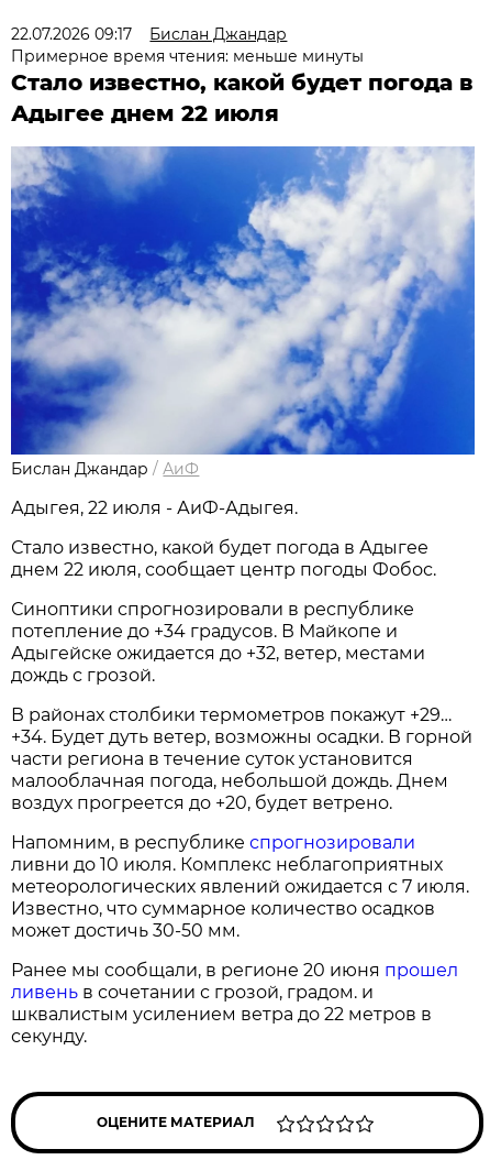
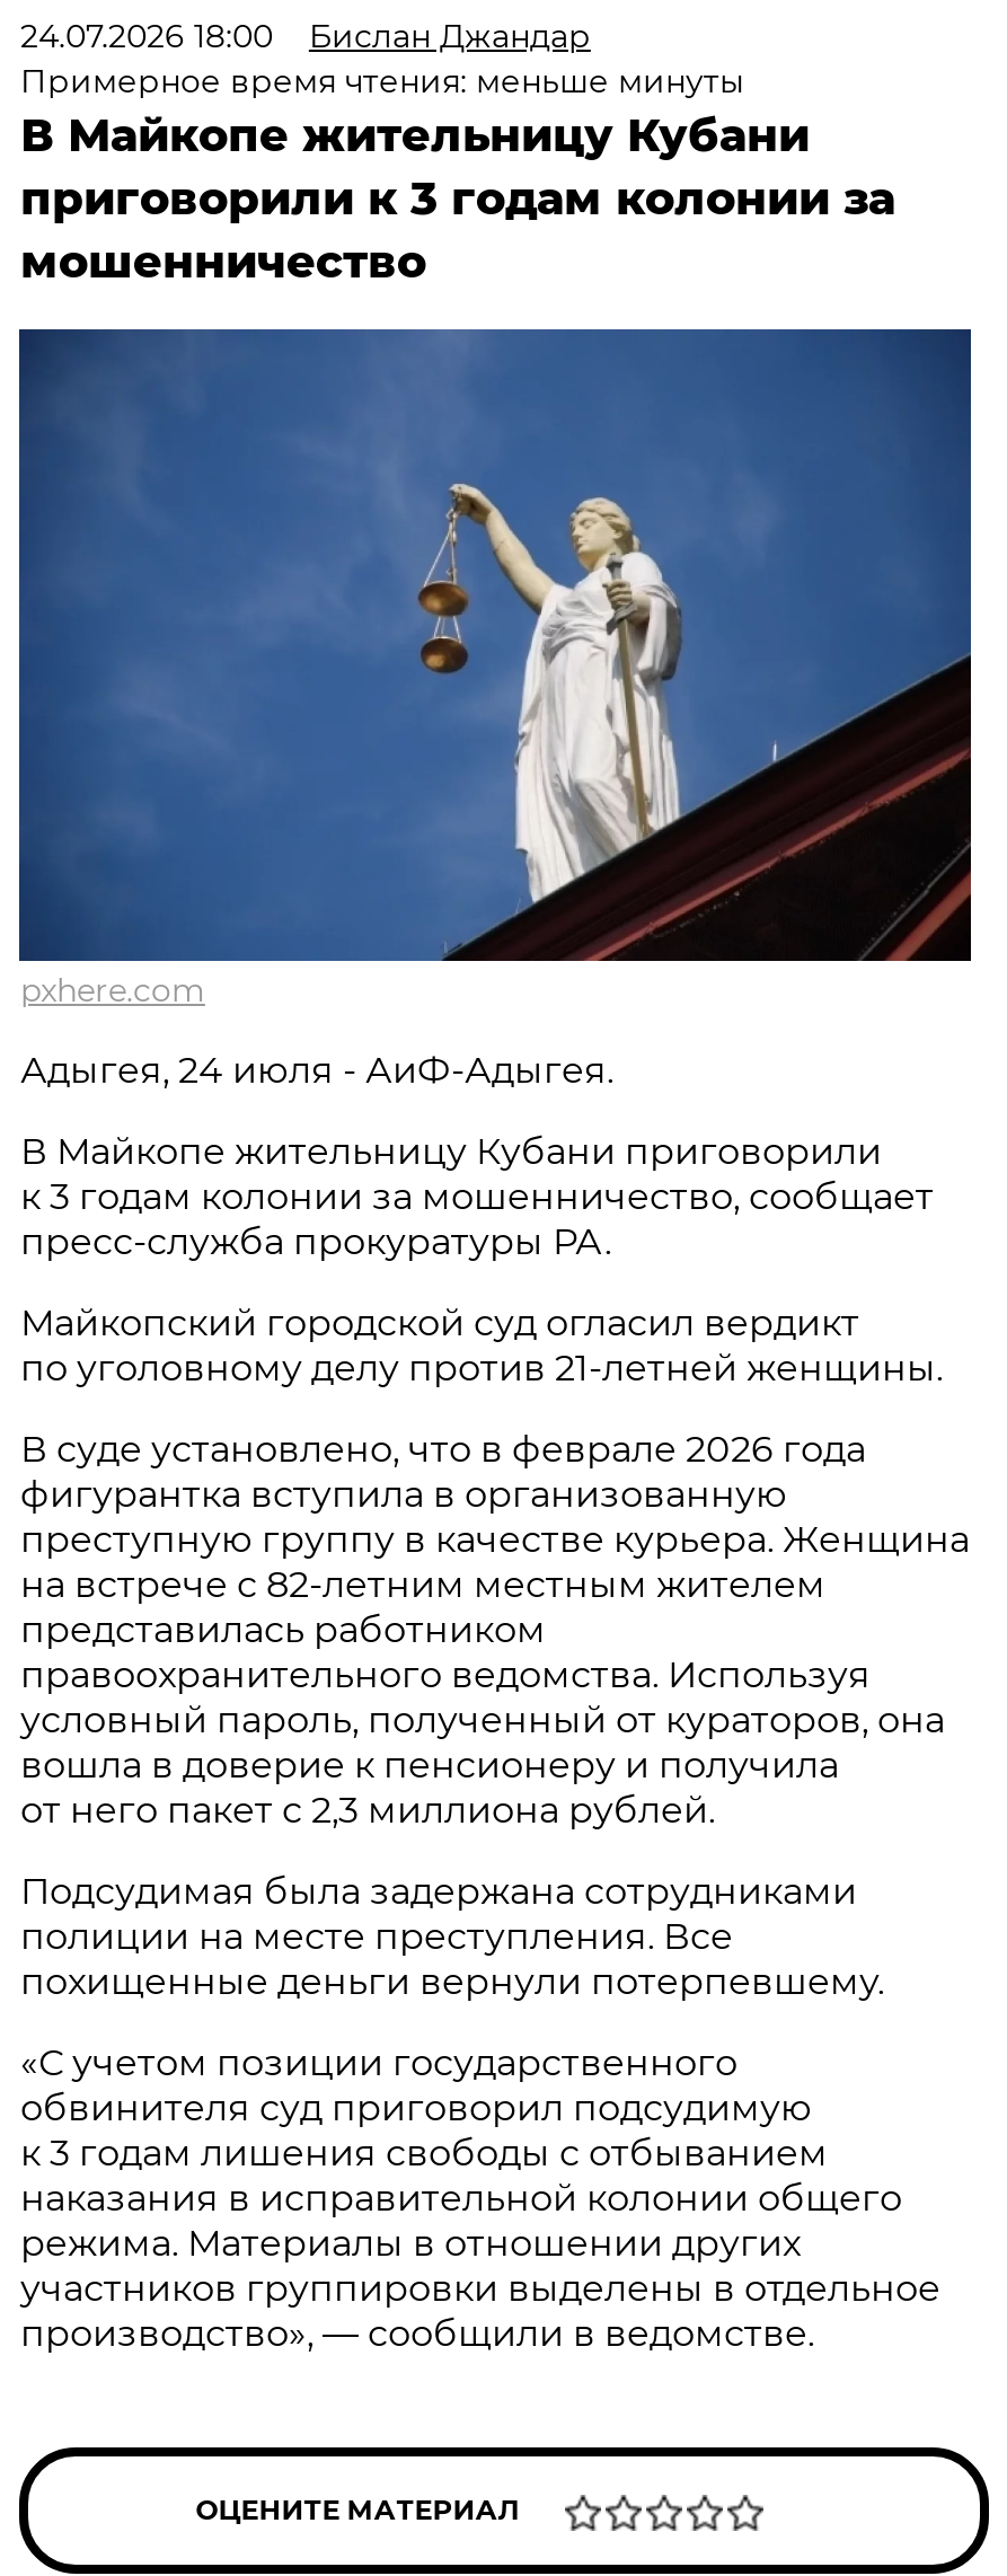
- 22.07.2026 09:17 Бислан Джандар
+ 24.07.2026 18:00 Бислан Джандар

- Стало известно, какой будет погода в
- Адыгее днем 22 июля
+ В Майкопе жительницу Кубани
+ приговорили к 3 годам колонии за
+ мошенничество

- [image]
- Бислан Джандар / АиФ
+ [image]
+ pxhere.com

- Адыгея, 22 июля - АиФ-Адыгея.
+ Адыгея, 24 июля - АиФ-Адыгея.

- Стало известно, какой будет погода в Адыгее
- днем 22 июля, сообщает центр погоды Фобос.
+ В Майкопе жительницу Кубани приговорили
+ к 3 годам колонии за мошенничество, сообщает
+ пресс-служба прокуратуры РА.

- Синоптики спрогнозировали в республике
- потепление до +34 градусов. В Майкопе и
- Адыгейске ожидается до +32, ветер, местами
- дождь с грозой.
+ Майкопский городской суд огласил вердикт
+ по уголовному делу против 21-летней женщины.

- В районах столбики термометров покажут +29…
- +34. Будет дуть ветер, возможны осадки. В горной
- части региона в течение суток установится
- малооблачная погода, небольшой дождь. Днем
- воздух прогреется до +20, будет ветрено.
+ В суде установлено, что в феврале 2026 года
+ фигурантка вступила в организованную
+ преступную группу в качестве курьера. Женщина
+ на встрече с 82-летним местным жителем
+ представилась работником
+ правоохранительного ведомства. Используя
+ условный пароль, полученный от кураторов, она
+ вошла в доверие к пенсионеру и получила
+ от него пакет с 2,3 миллиона рублей.

- Напомним, в республике спрогнозировали
- ливни до 10 июля. Комплекс неблагоприятных
- метеорологических явлений ожидается с 7 июля.
- Известно, что суммарное количество осадков
- может достичь 30-50 мм.
+ Подсудимая была задержана сотрудниками
+ полиции на месте преступления. Все
+ похищенные деньги вернули потерпевшему.

- Ранее мы сообщали, в регионе 20 июня прошел
- ливень в сочетании с грозой, градом. и
- шквалистым усилением ветра до 22 метров в
- секунду.
+ «С учетом позиции государственного
+ обвинителя суд приговорил подсудимую
+ к 3 годам лишения свободы с отбыванием
+ наказания в исправительной колонии общего
+ режима. Материалы в отношении других
+ участников группировки выделены в отдельное
+ производство», — сообщили в ведомстве.
